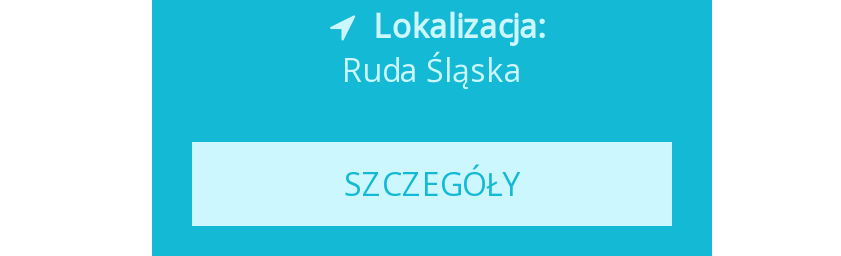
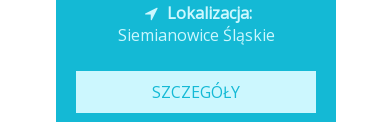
- Ruda Śląska
+ Siemianowice Śląskie
